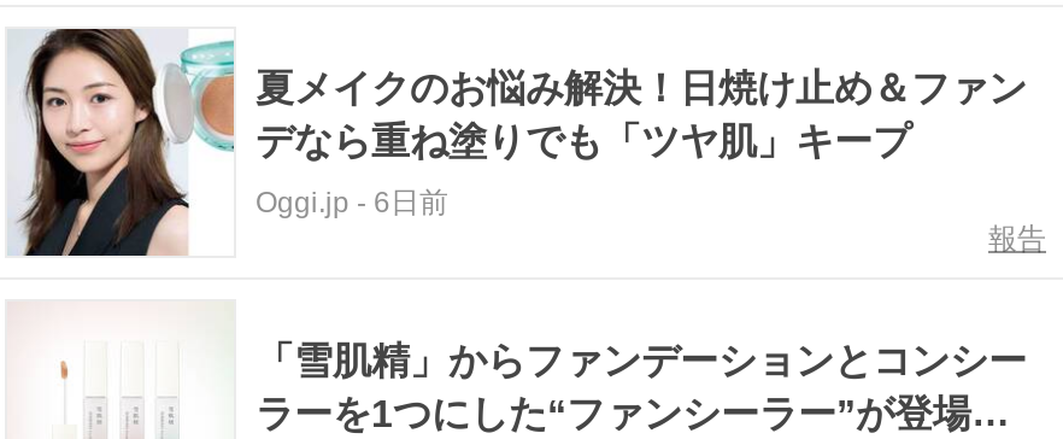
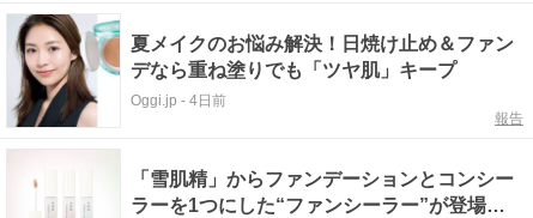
- Oggi.jp - 6日前
+ Oggi.jp - 4日前
